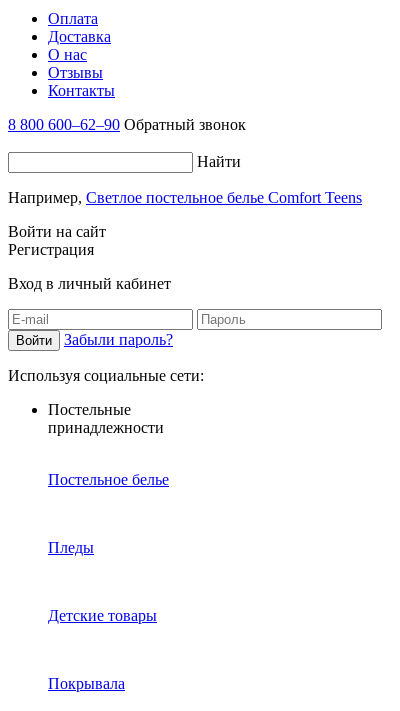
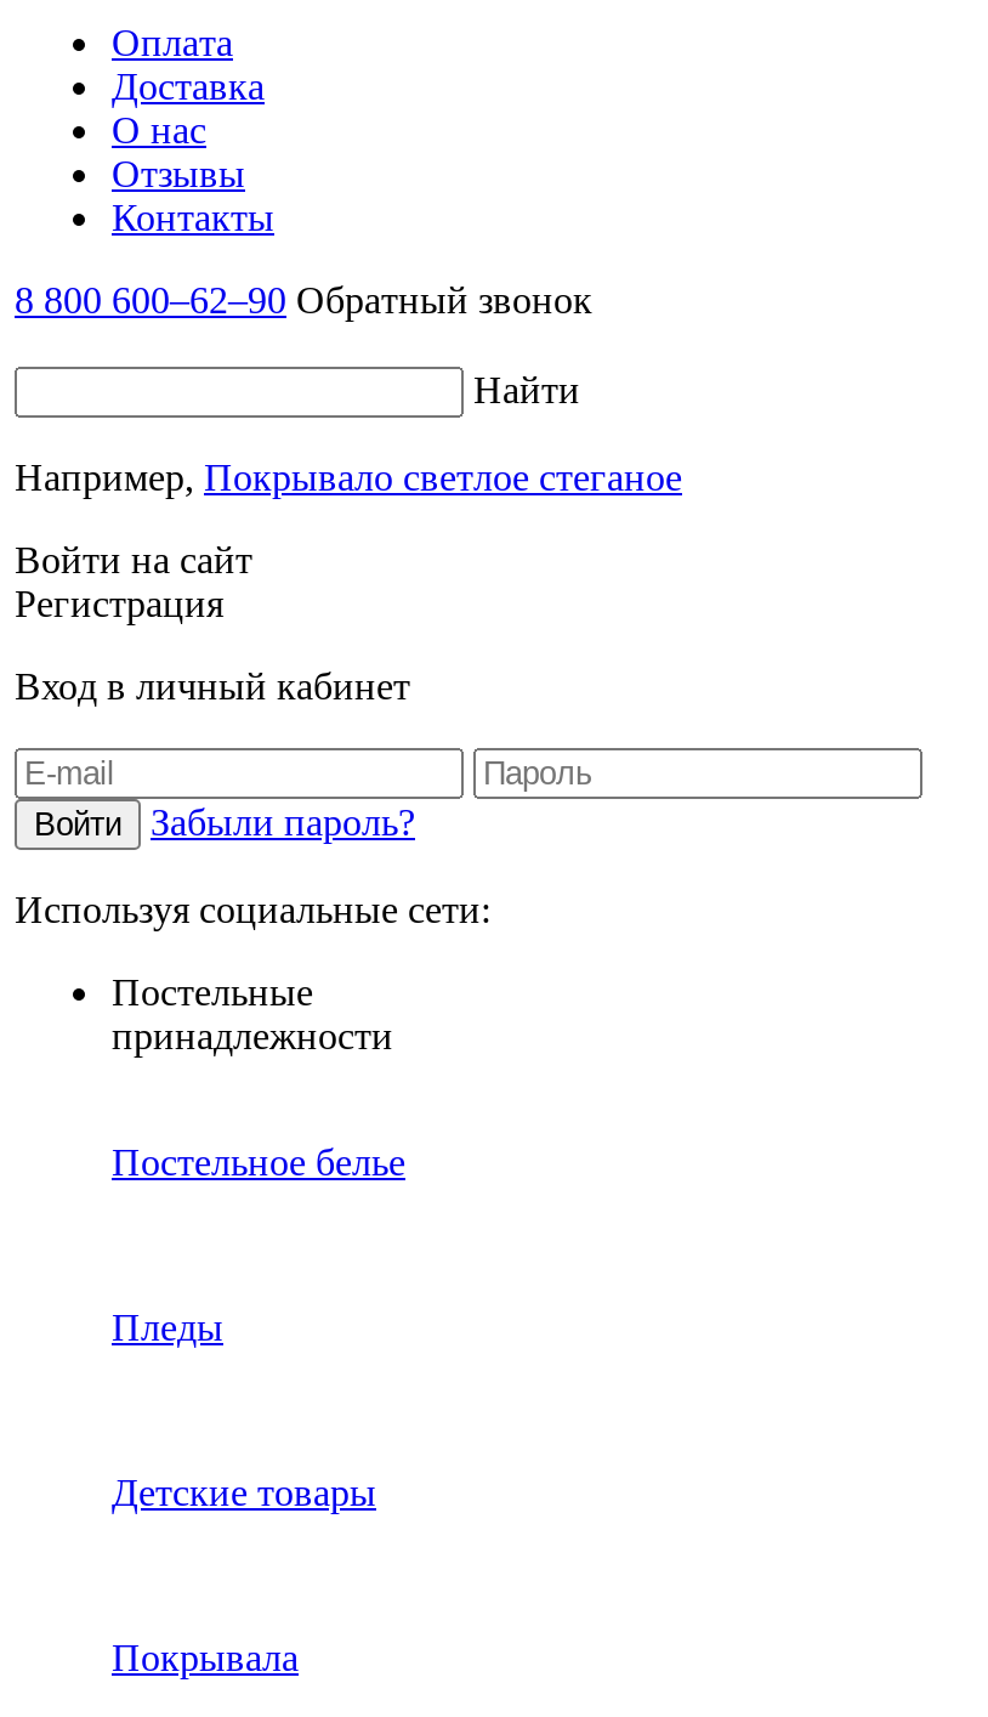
- Например, Светлое постельное белье Comfort Teens
+ Например, Покрывало светлое стеганое
